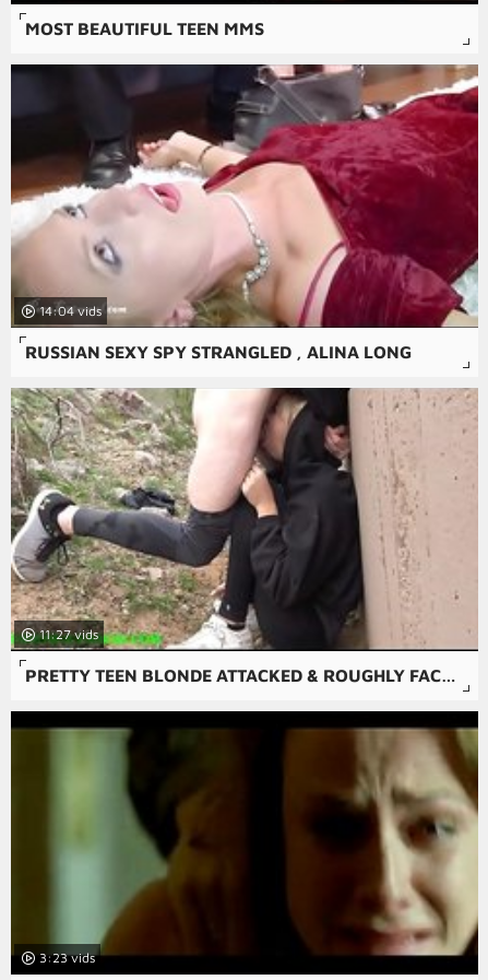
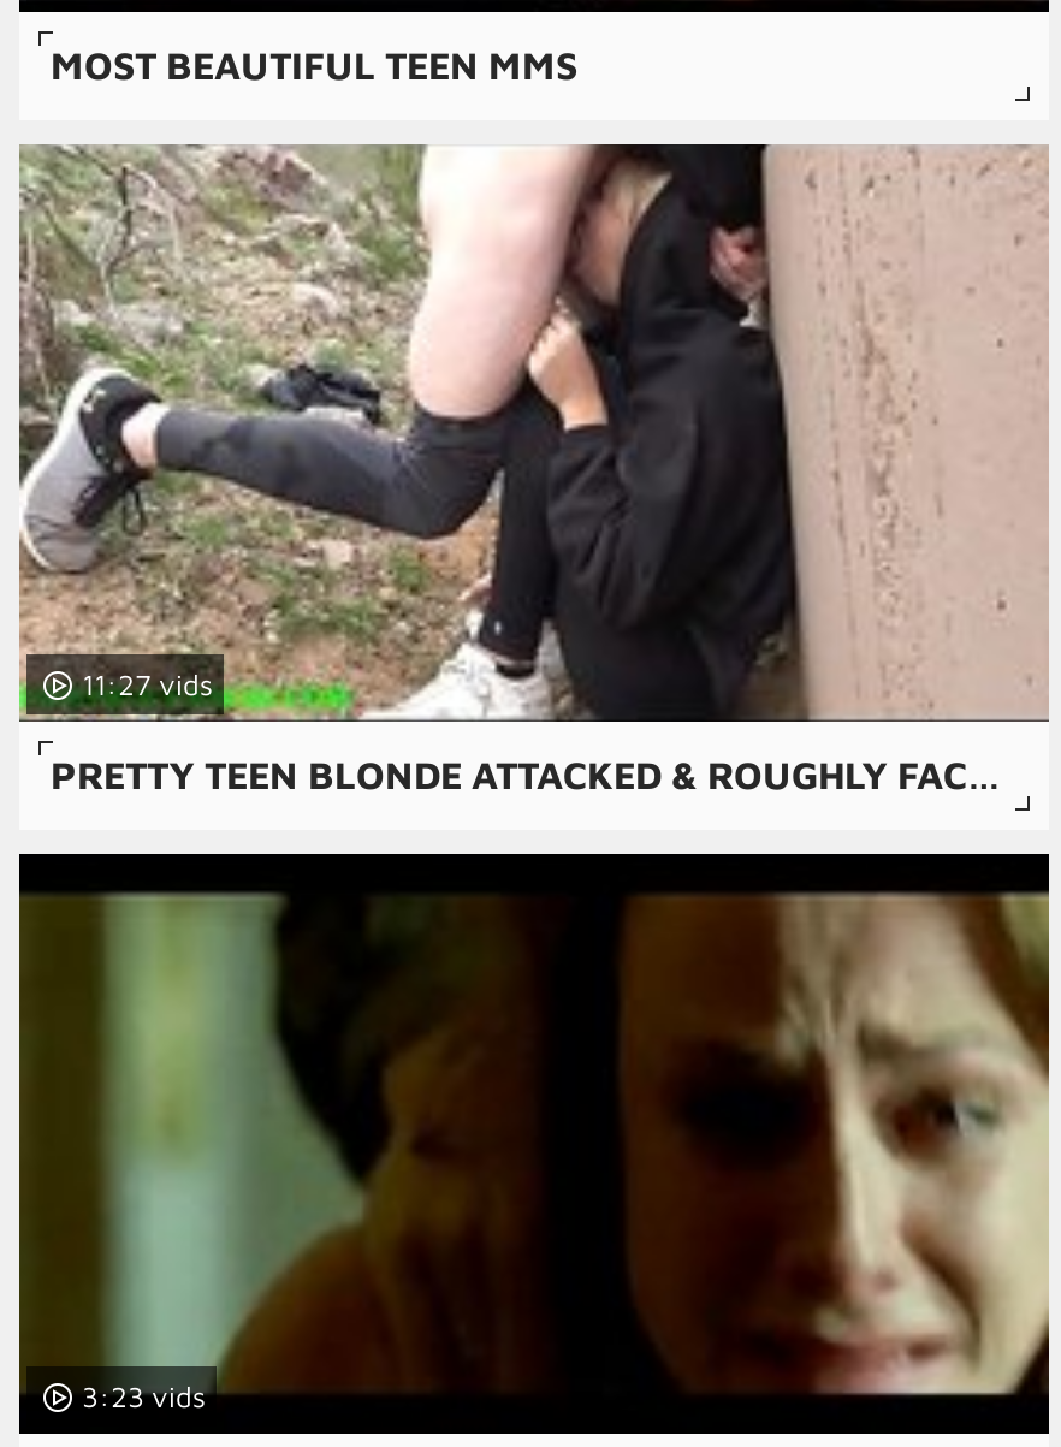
- [image]
- 14:04

- RUSSIAN SEXY SPY STRANGLED , ALINA LONG
